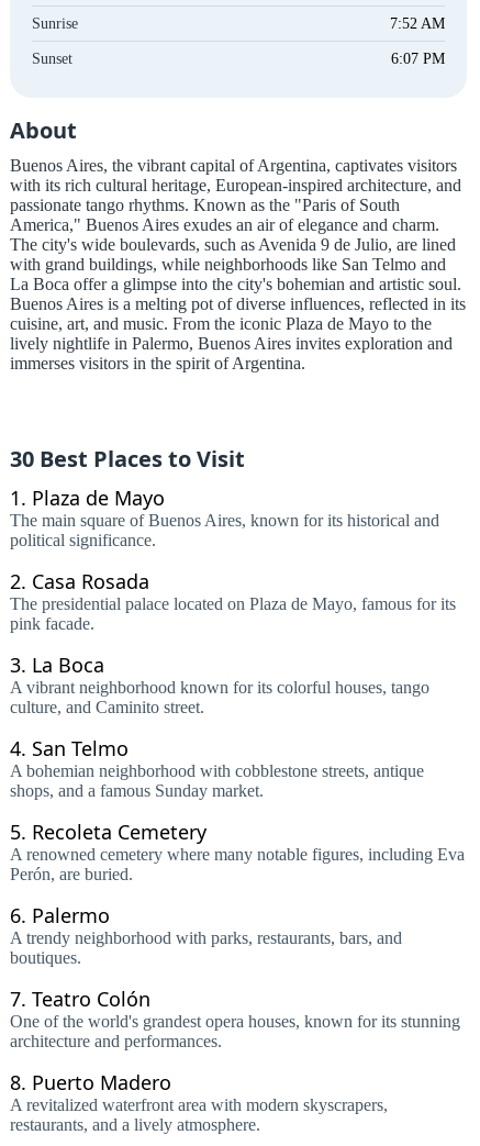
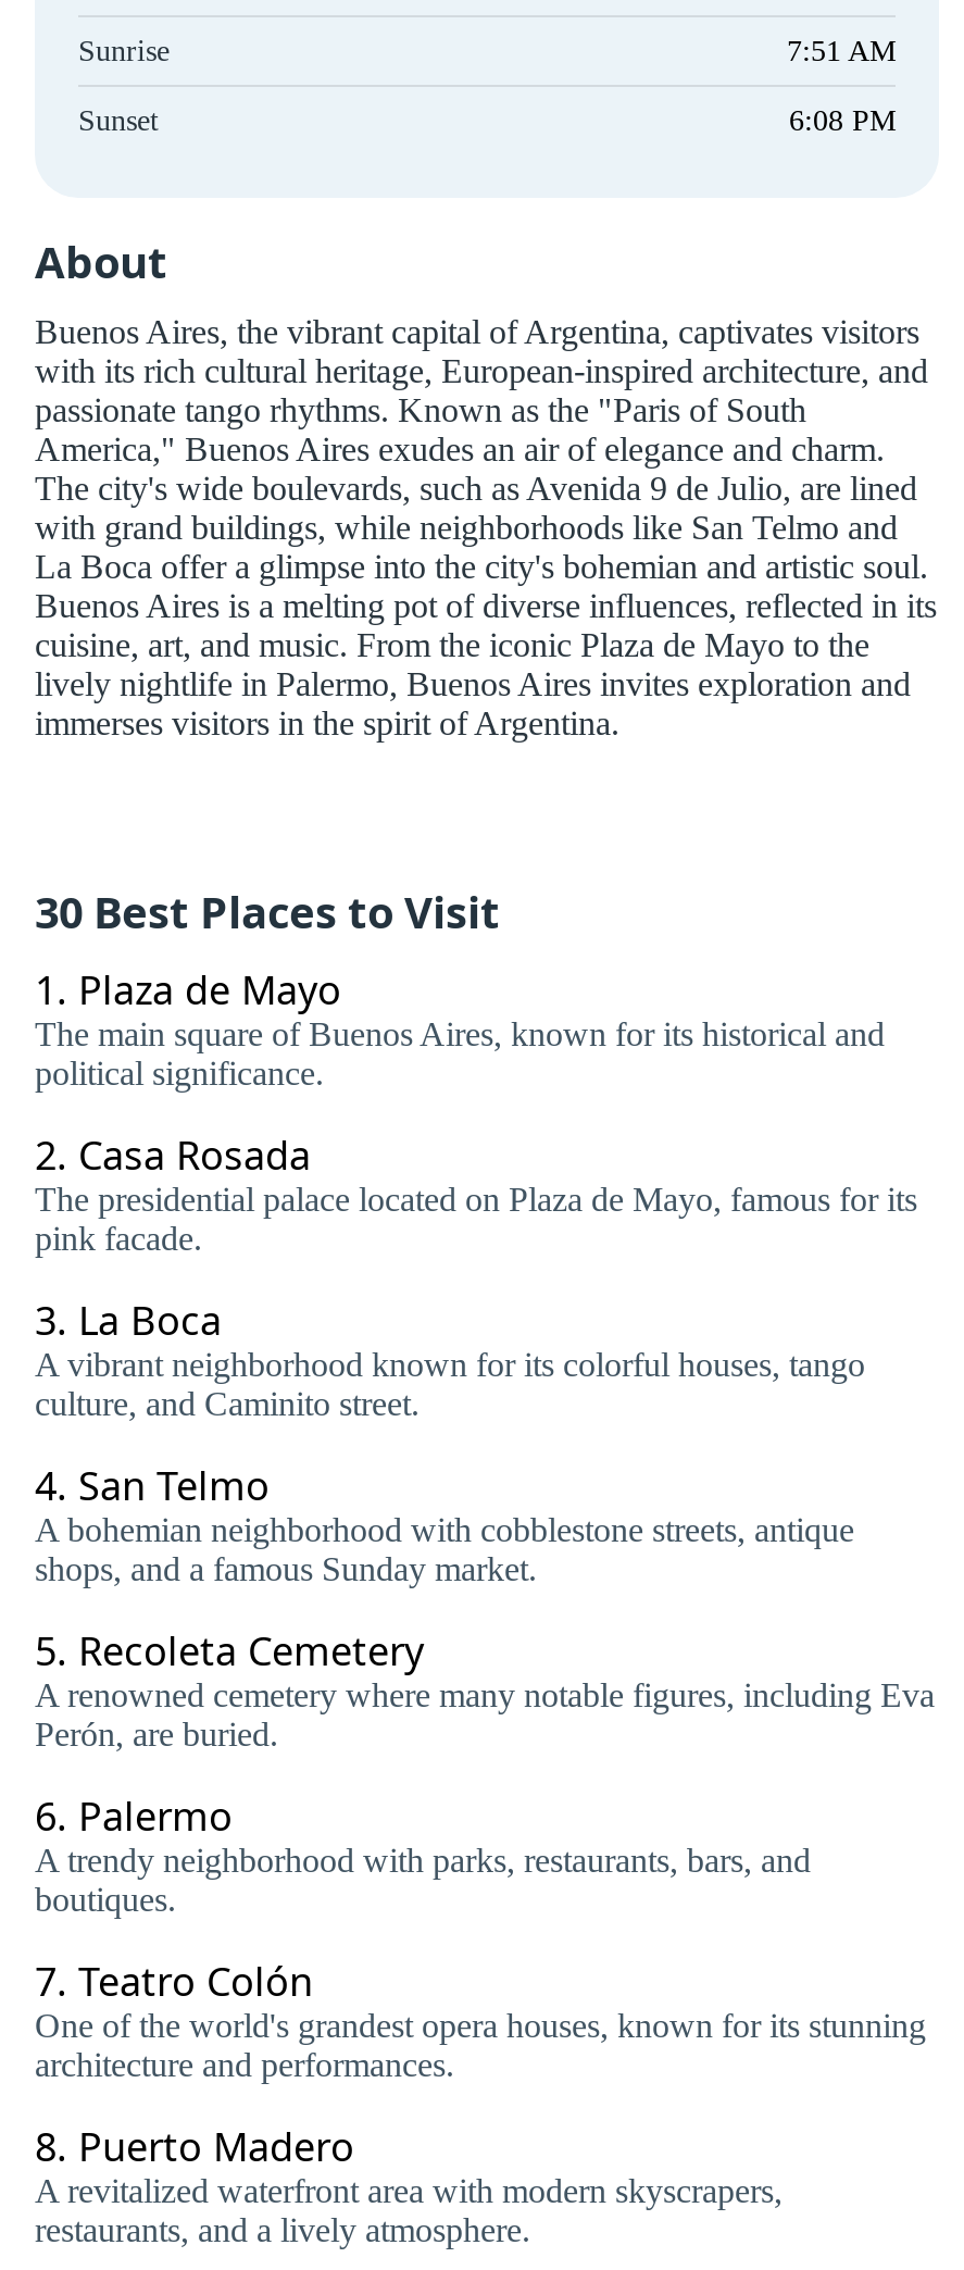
- 7:52 AM
+ 7:51 AM

- 6:07 PM
+ 6:08 PM
